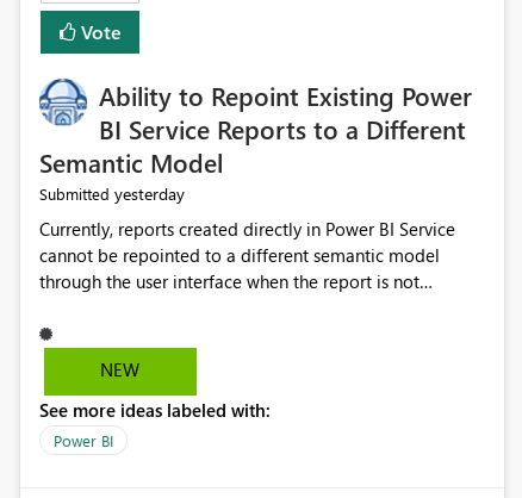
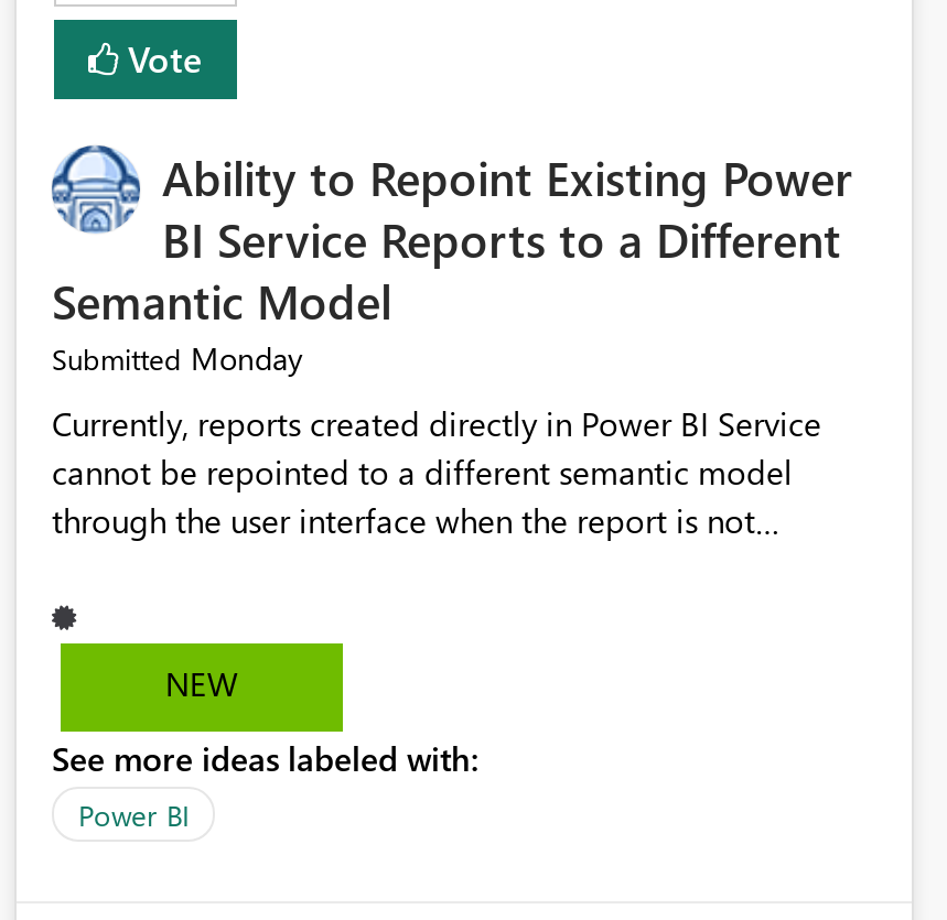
- Submitted yesterday
+ Submitted Monday
